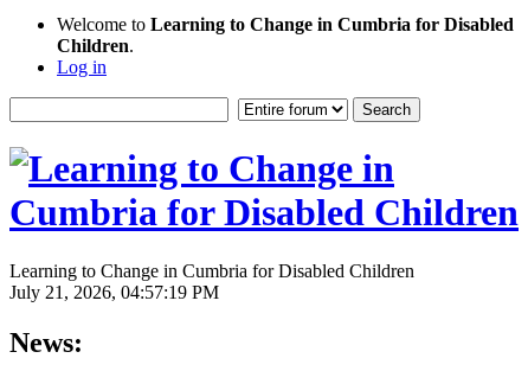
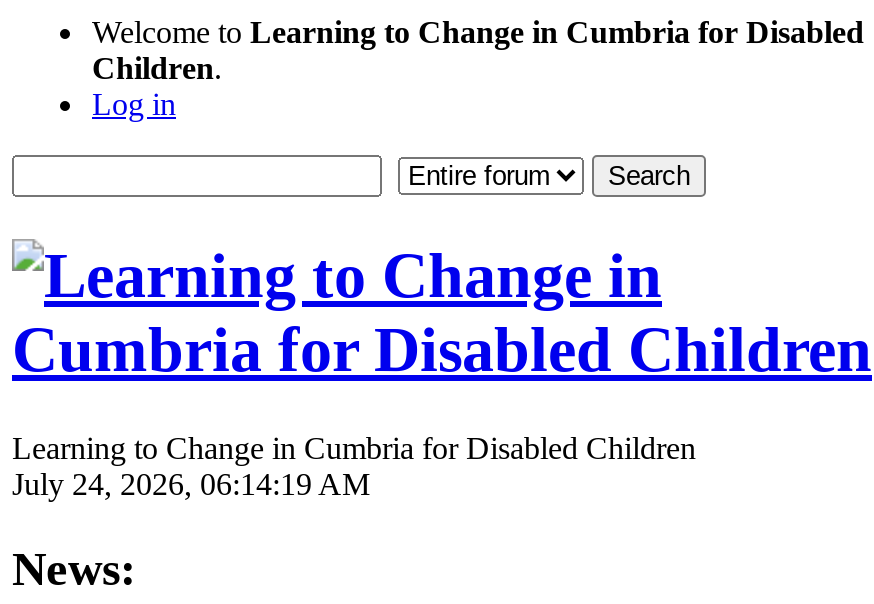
- July 21, 2026, 04:57:19 PM
+ July 24, 2026, 06:14:19 AM
